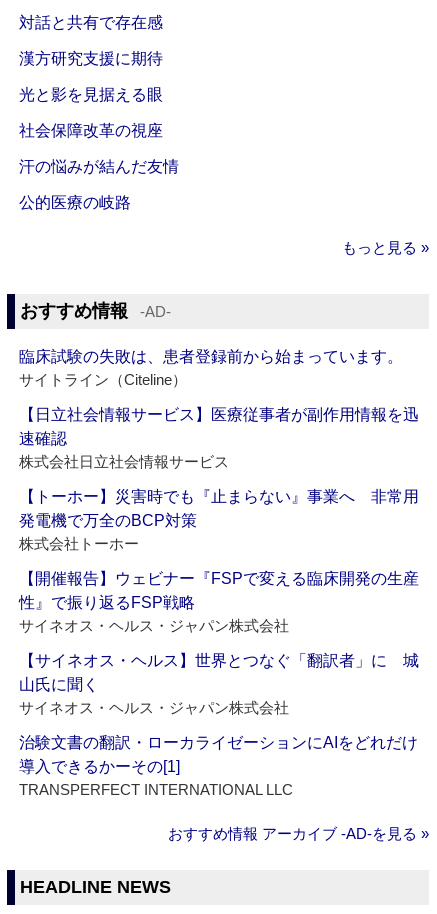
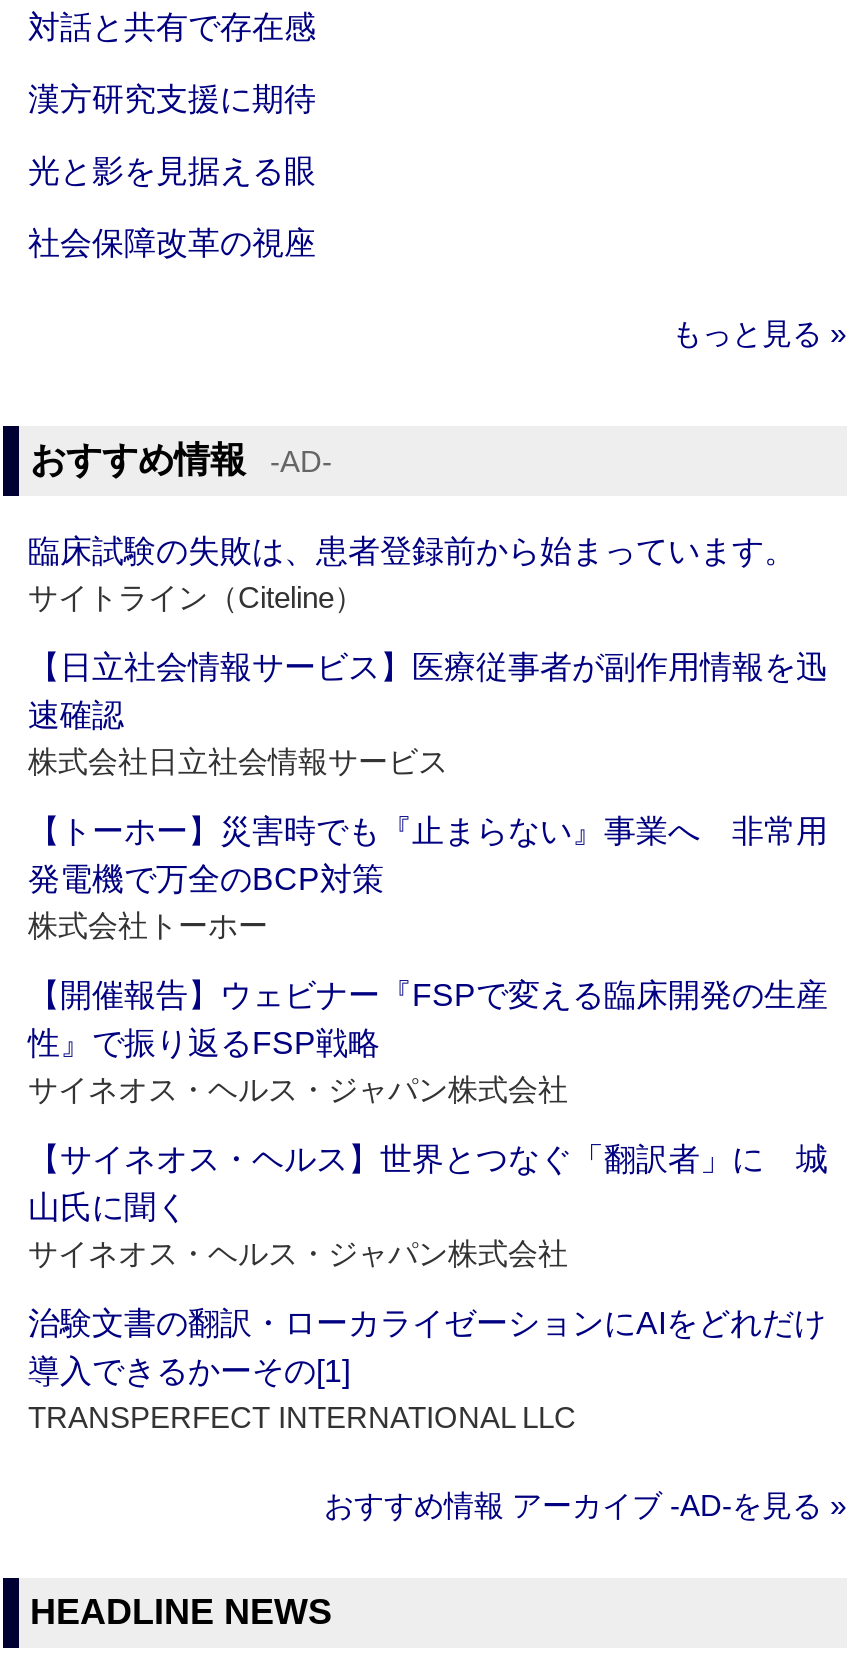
- 汗の悩みが結んだ友情
- 公的医療の岐路
